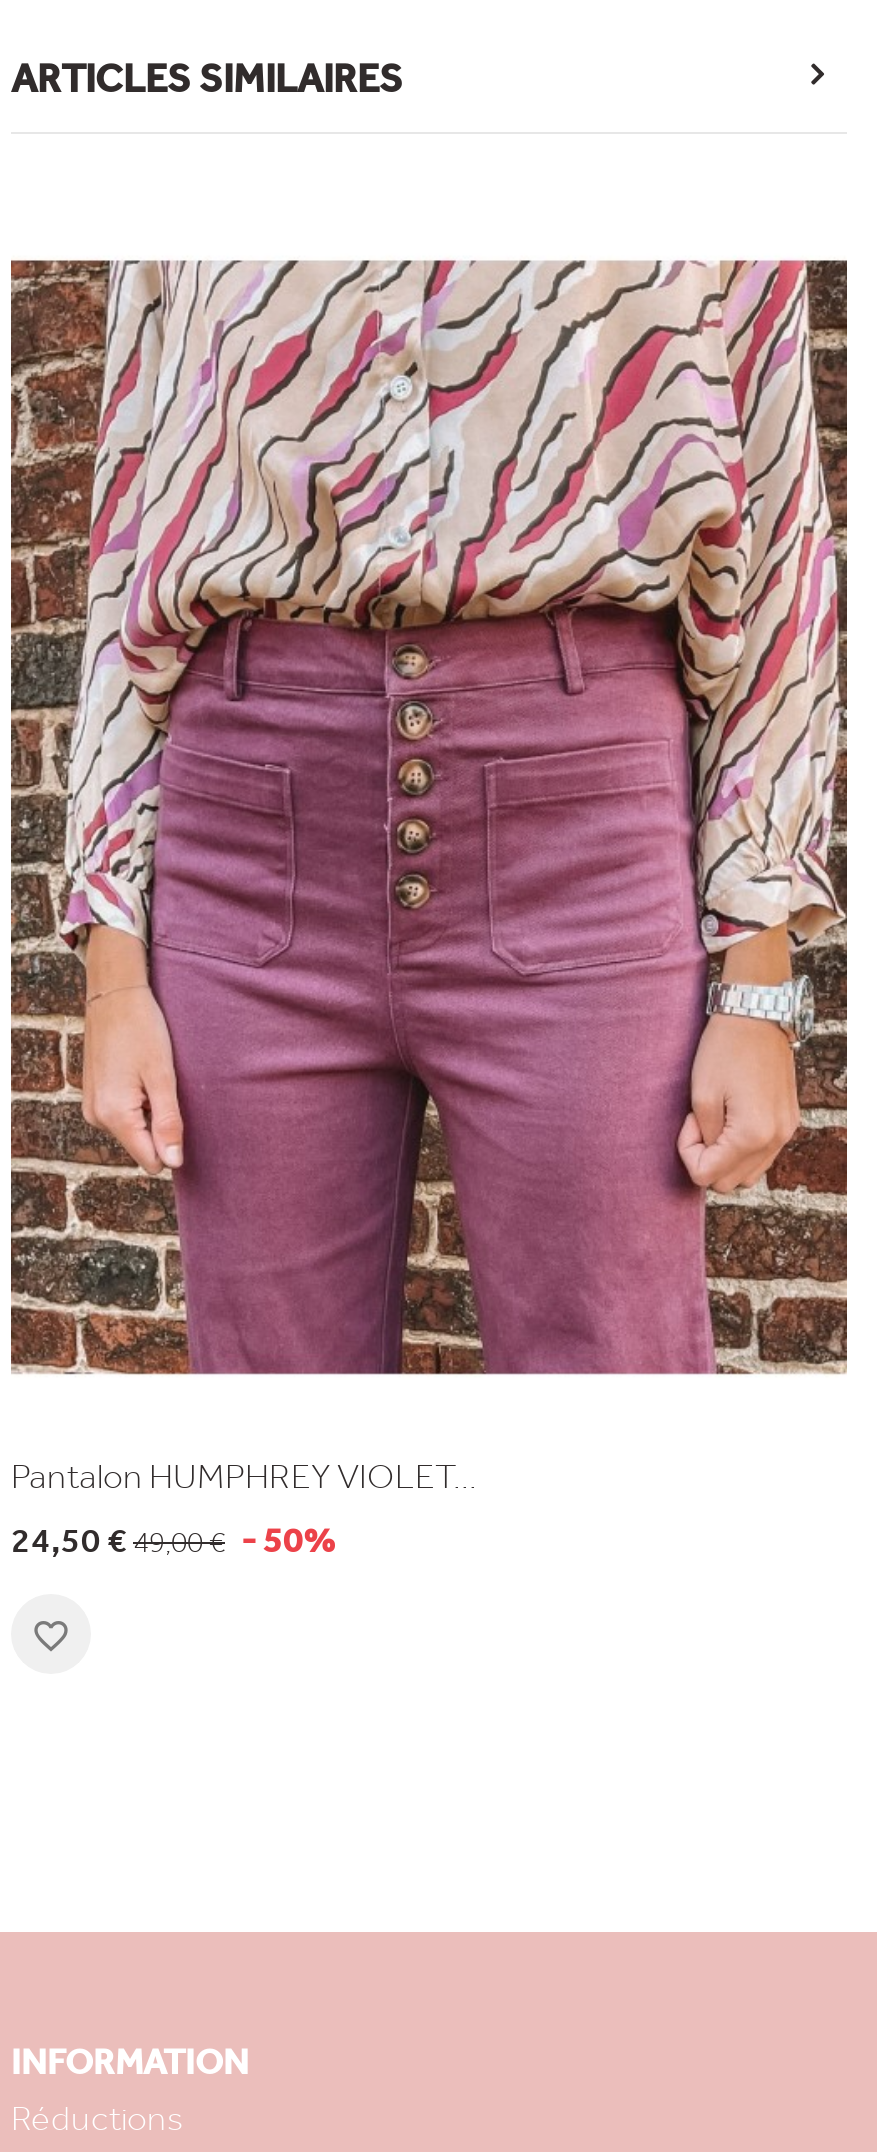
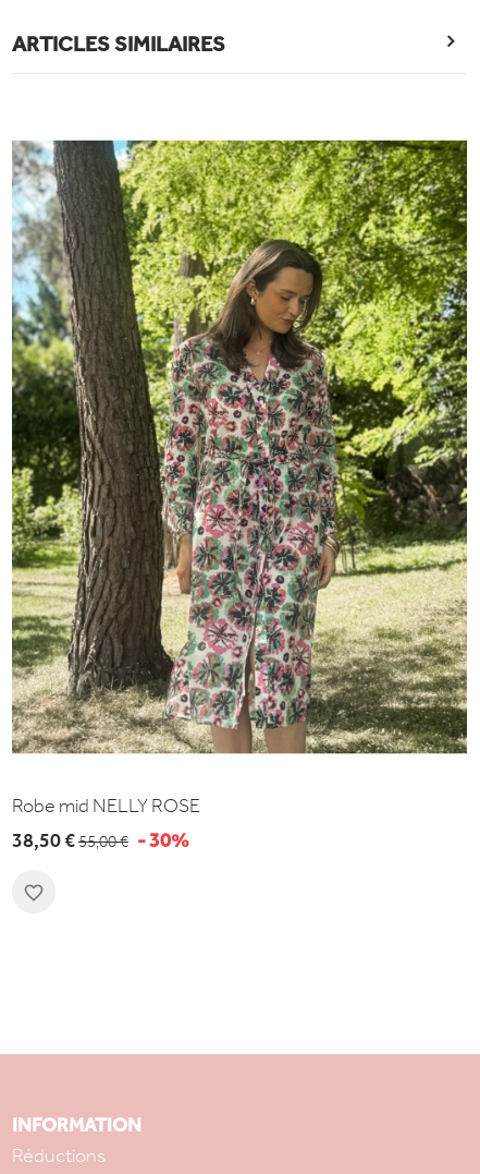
- [image]
- Pantalon HUMPHREY VIOLET...
+ [image]
+ Robe mid NELLY ROSE

- 24,50 €49,00 € - 50%
+ 38,50 €55,00 € - 30%
